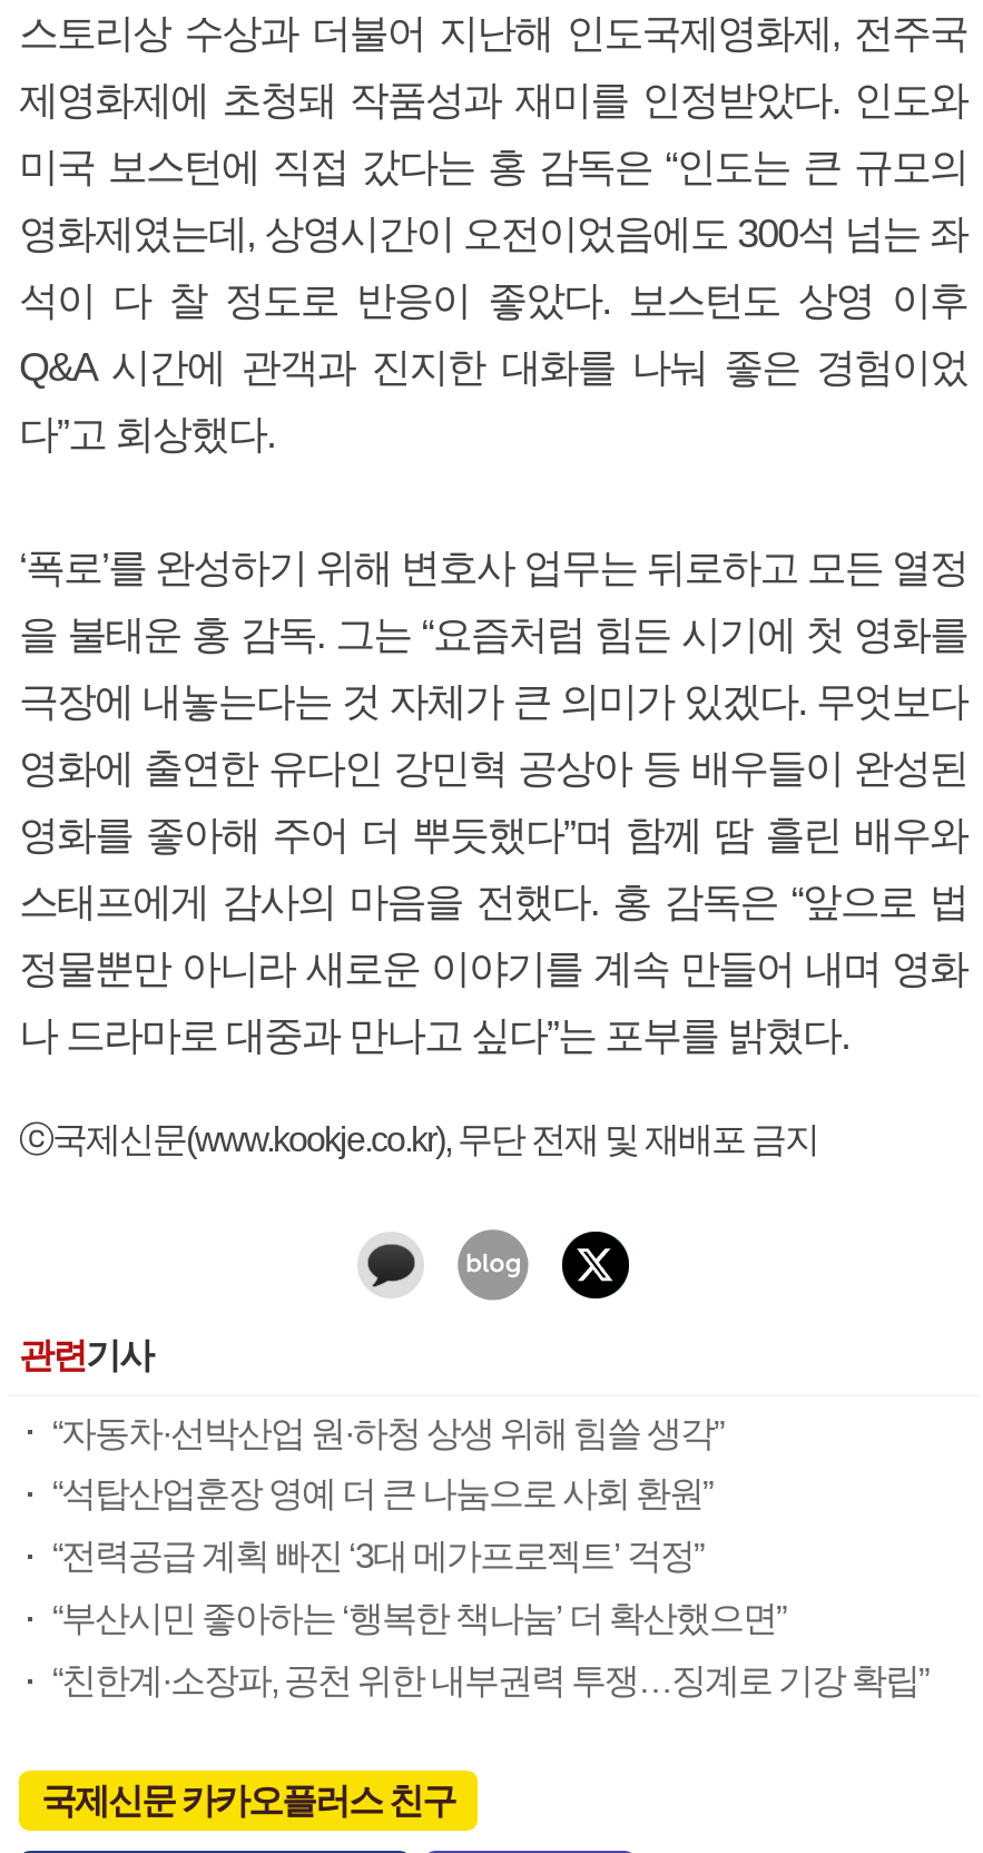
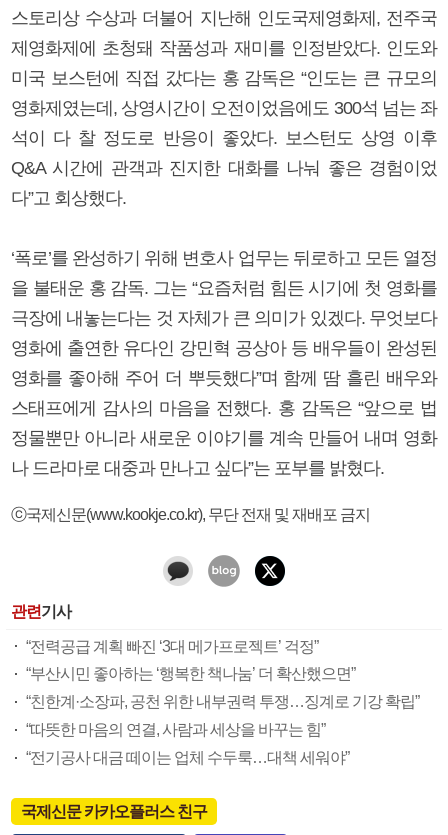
- “자동차·선박산업 원·하청 상생 위해 힘쓸 생각”
- “석탑산업훈장 영예 더 큰 나눔으로 사회 환원”

moved up: “전력공급 계획 빠진 ‘3대 메가프로젝트’ 걱정” | “부산시민 좋아하는 ‘행복한 책나눔’ 더 확산했으면” | “친한계·소장파, 공천 위한 내부권력 투쟁…징계로 기강 확립”

+ “따뜻한 마음의 연결, 사람과 세상을 바꾸는 힘”
+ “전기공사 대금 떼이는 업체 수두룩…대책 세워야”
